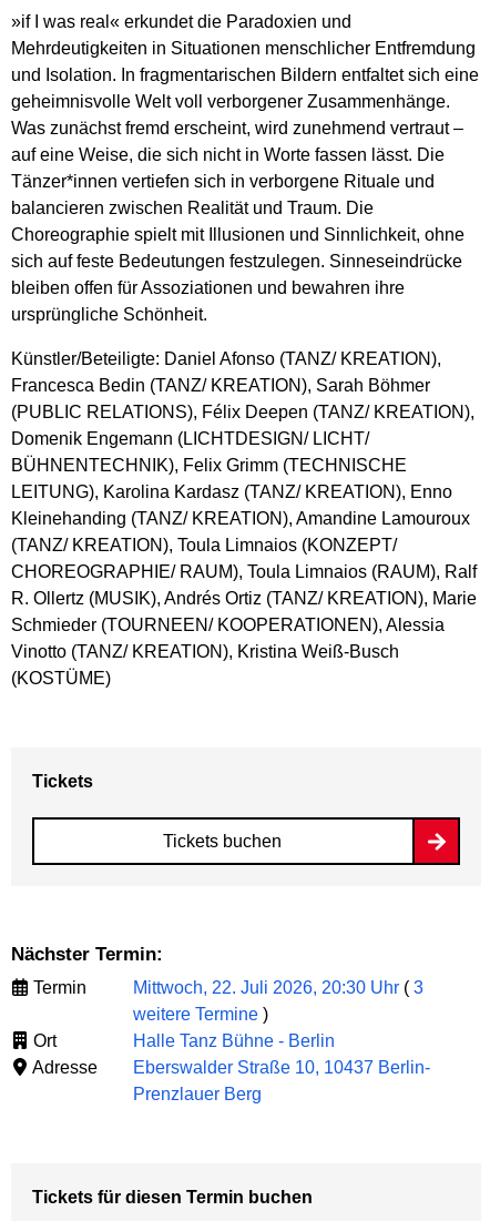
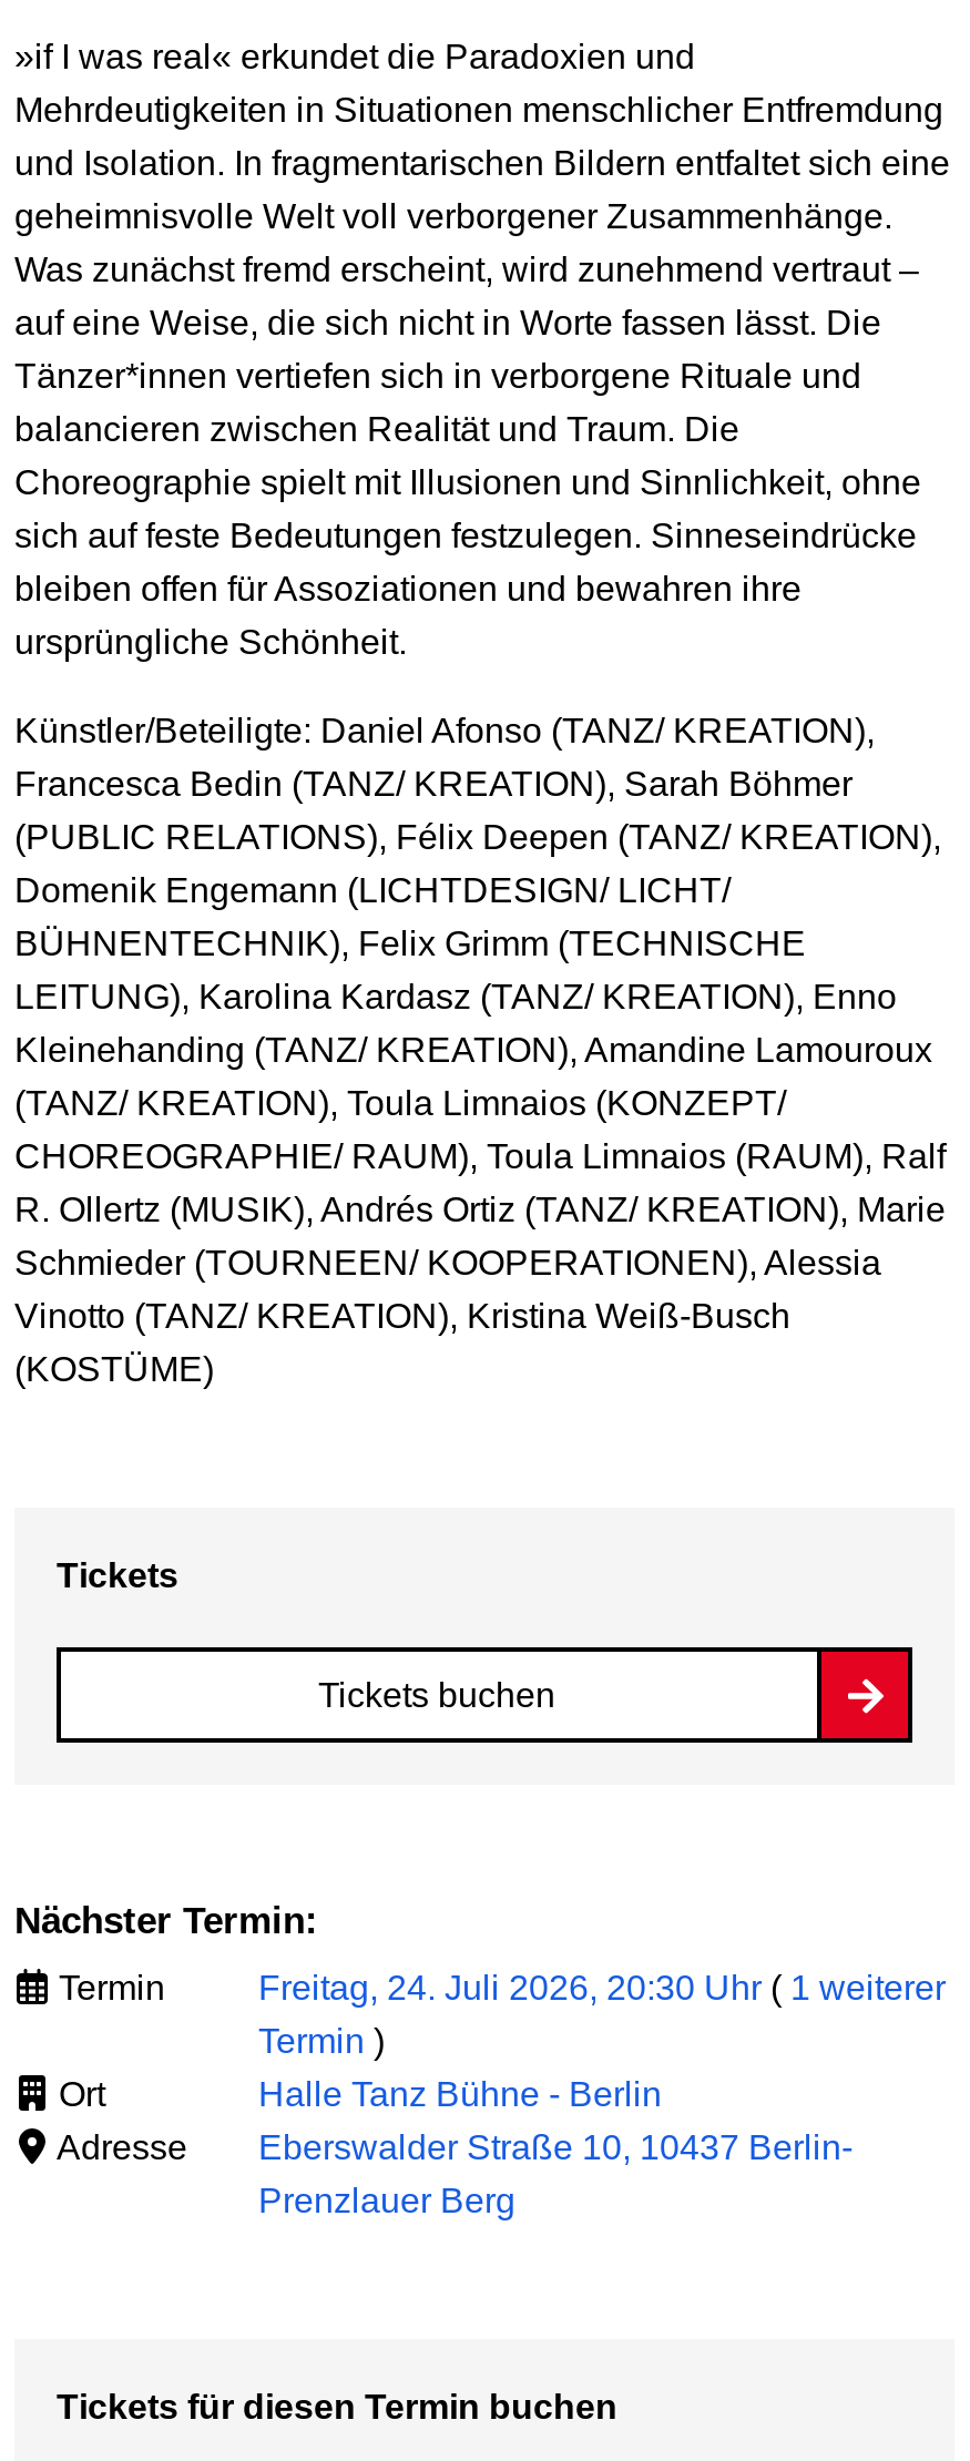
- Mittwoch, 22. Juli 2026, 20:30 Uhr (3
- weitere Termine)
+ Freitag, 24. Juli 2026, 20:30 Uhr (1 weiterer
+ Termin)
